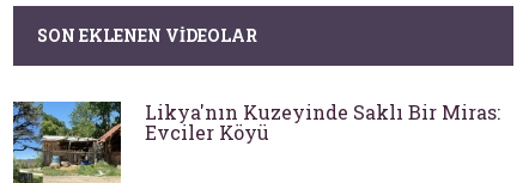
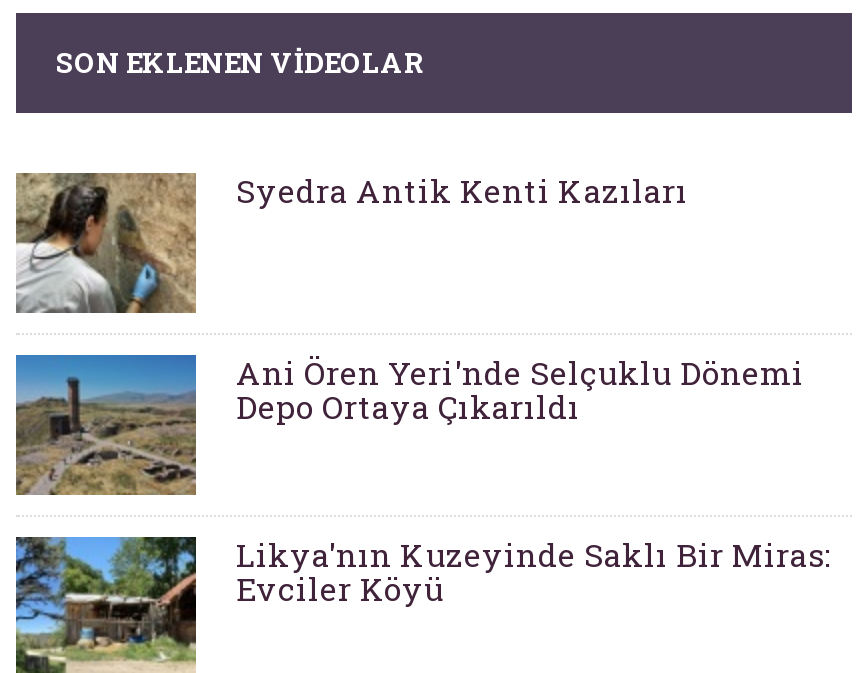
+ [image]
+ Syedra Antik Kenti Kazıları

+ [image]
+ Ani Ören Yeri'nde Selçuklu Dönemi
+ Depo Ortaya Çıkarıldı
